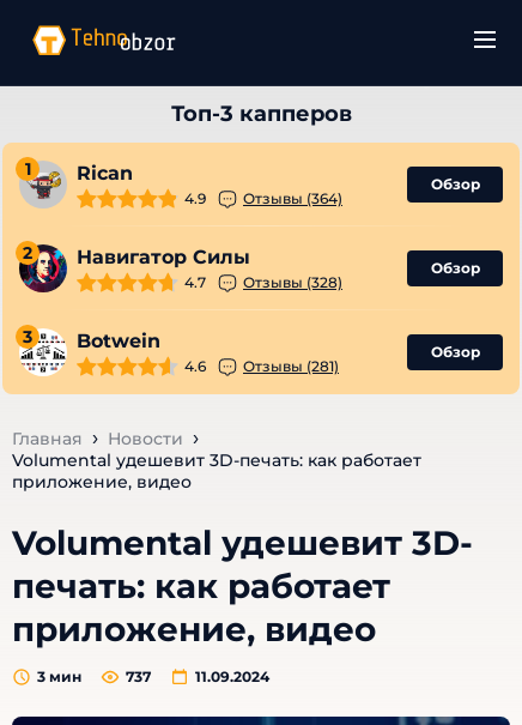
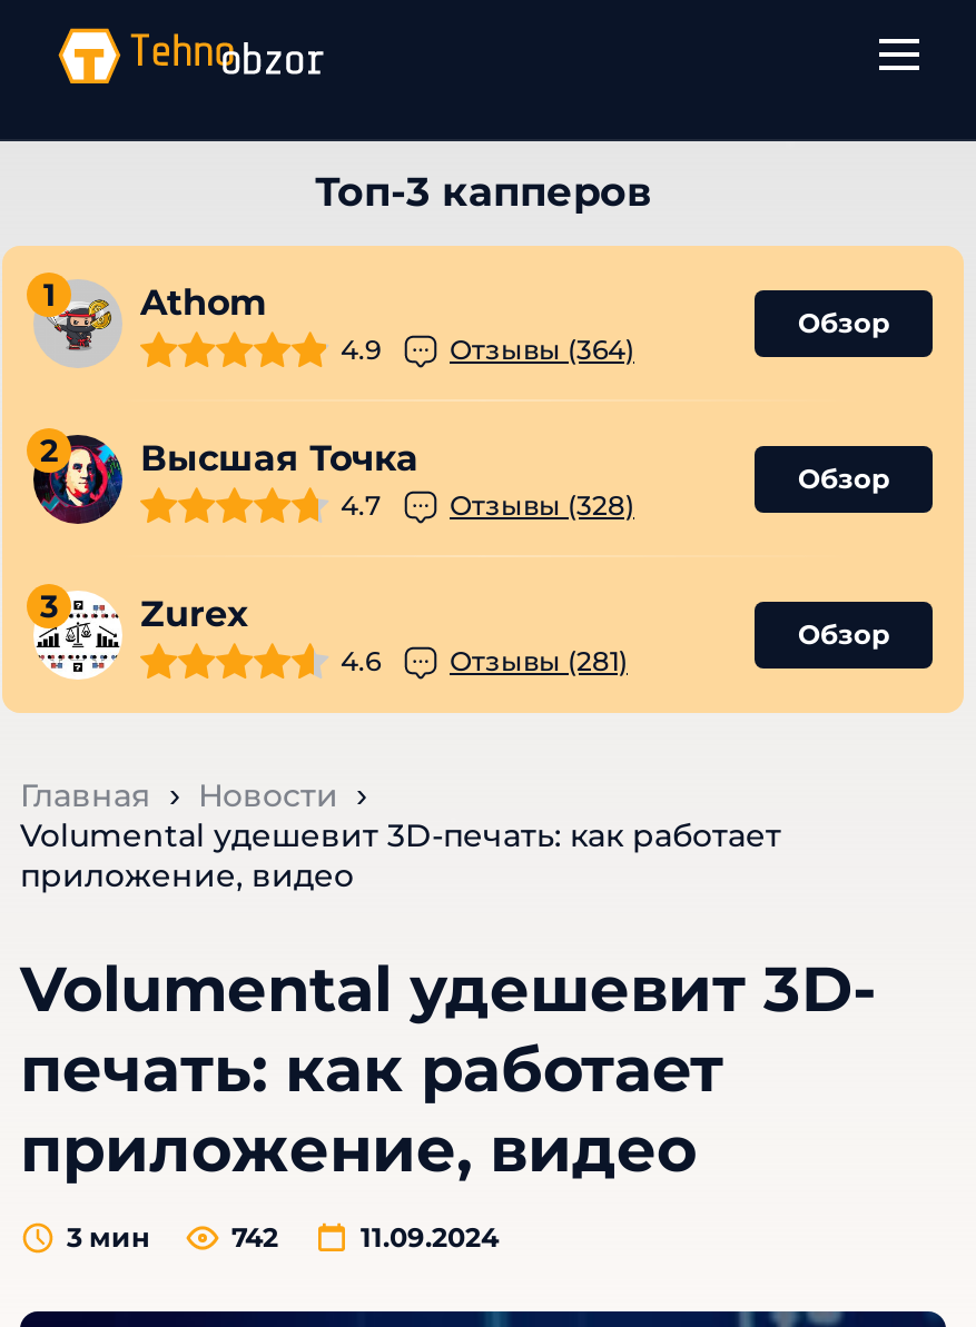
- Rican
+ Athom

- Навигатор Силы
+ Высшая Точка

- Botwein
+ Zurex

- 737
+ 742
